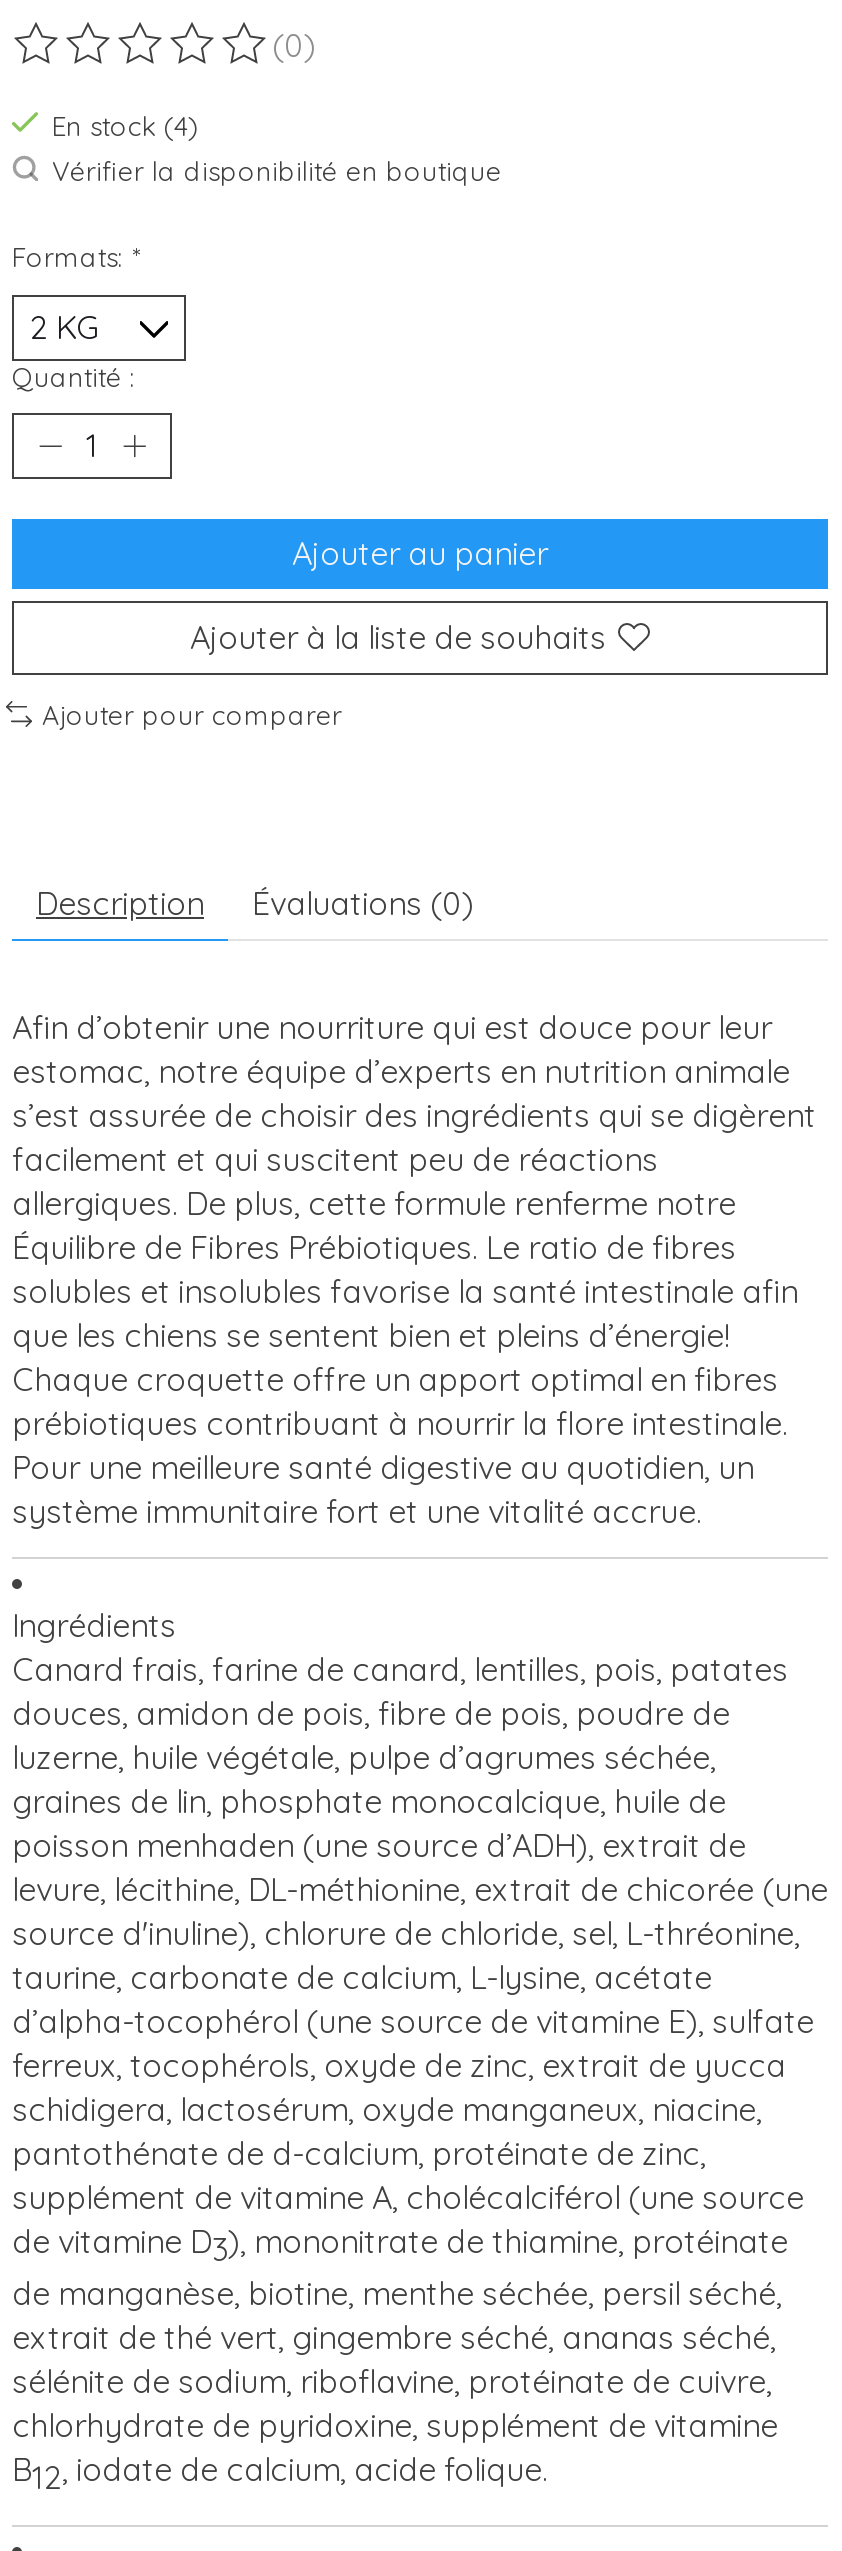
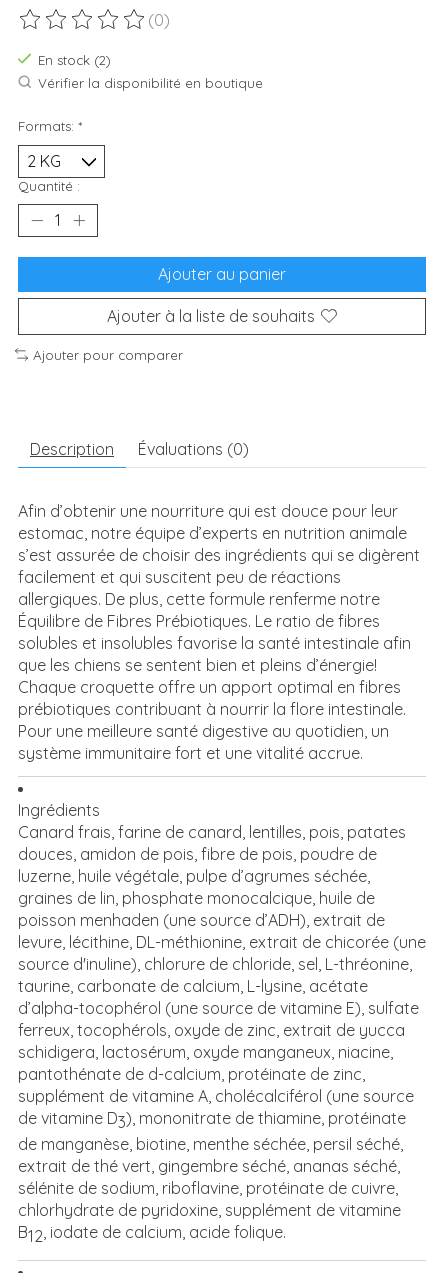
- En stock (4)
+ En stock (2)
